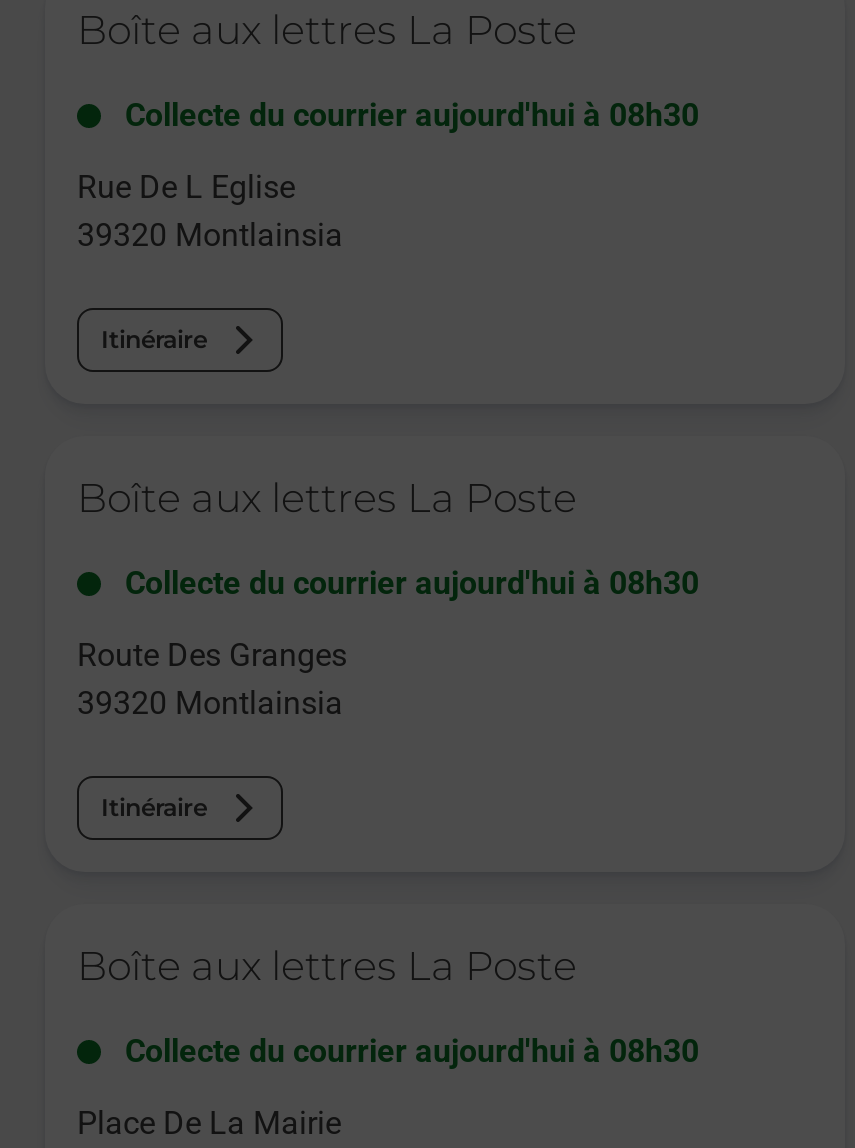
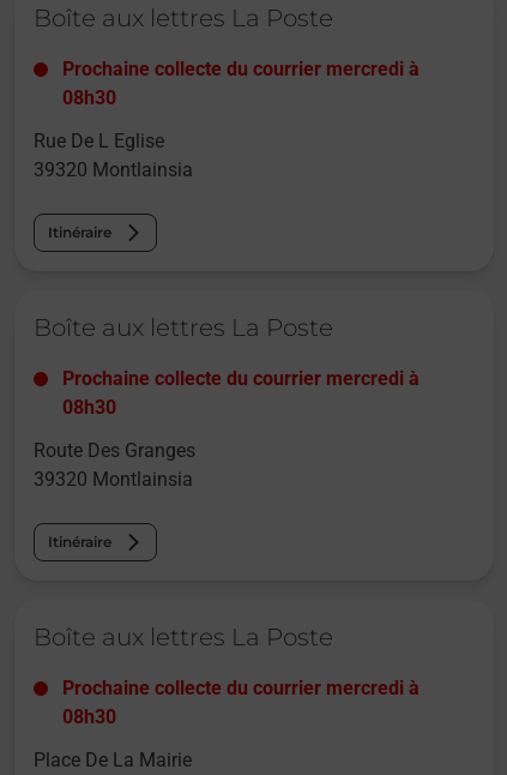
- Collecte du courrier aujourd'hui à 08h30
+ Prochaine collecte du courrier mercredi à
+ 08h30

- Collecte du courrier aujourd'hui à 08h30
+ Prochaine collecte du courrier mercredi à
+ 08h30

- Collecte du courrier aujourd'hui à 08h30
+ Prochaine collecte du courrier mercredi à
+ 08h30
